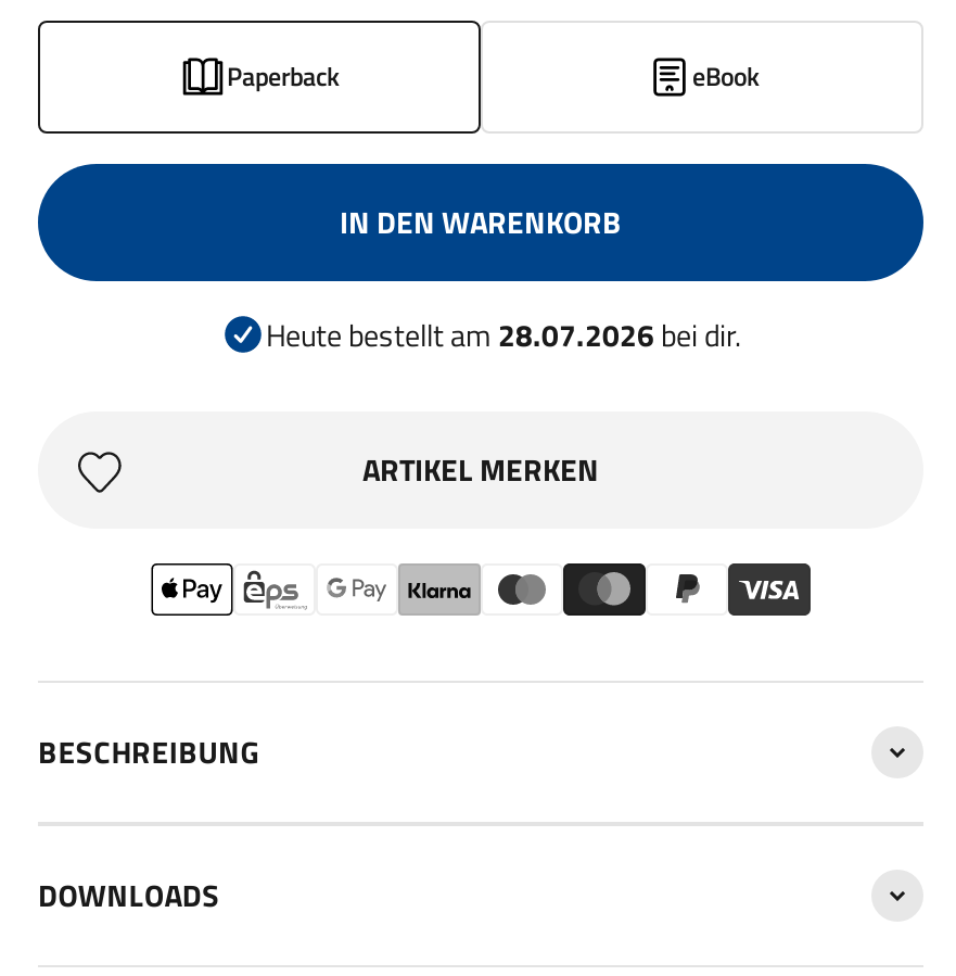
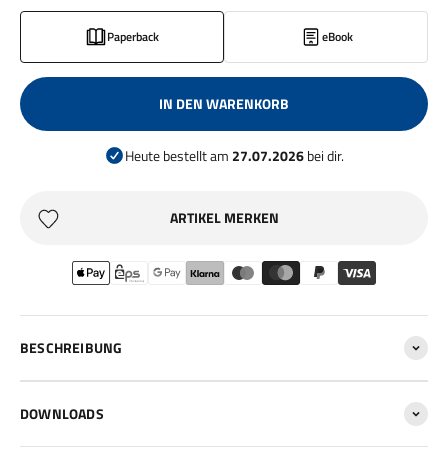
- Heute bestellt am 28.07.2026 bei dir.
+ Heute bestellt am 27.07.2026 bei dir.
